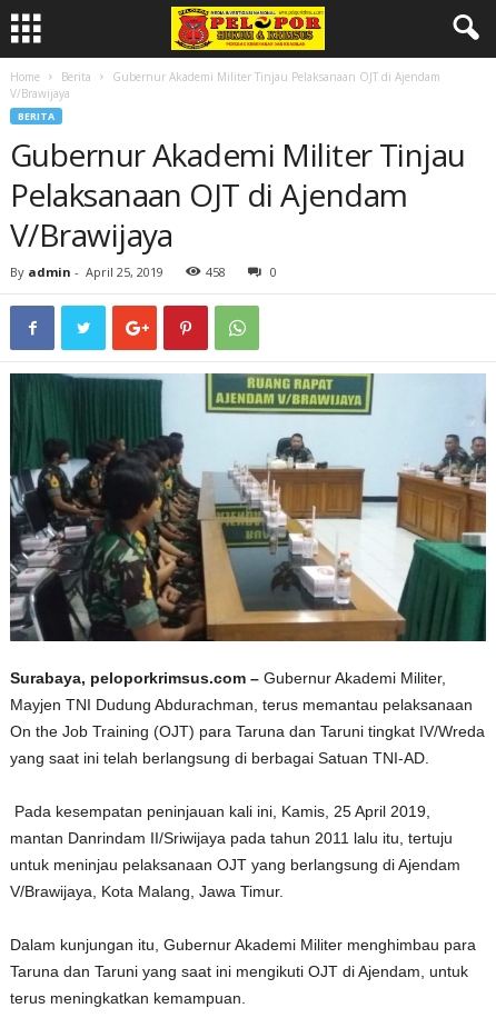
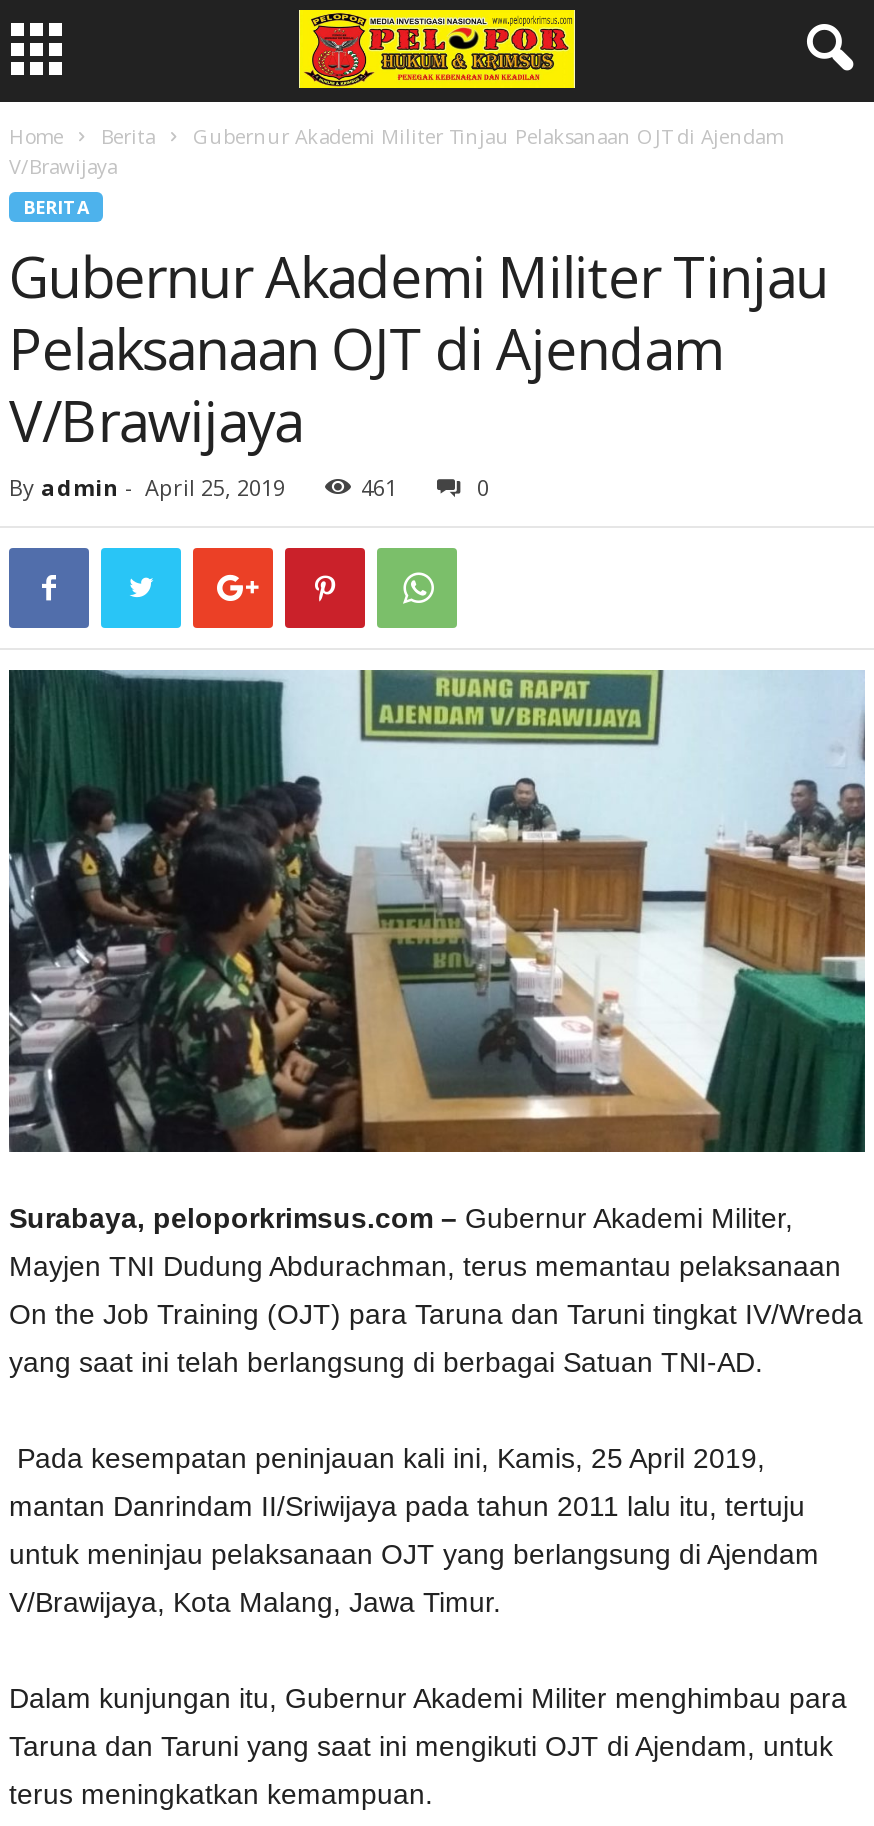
- 458
+ 461
